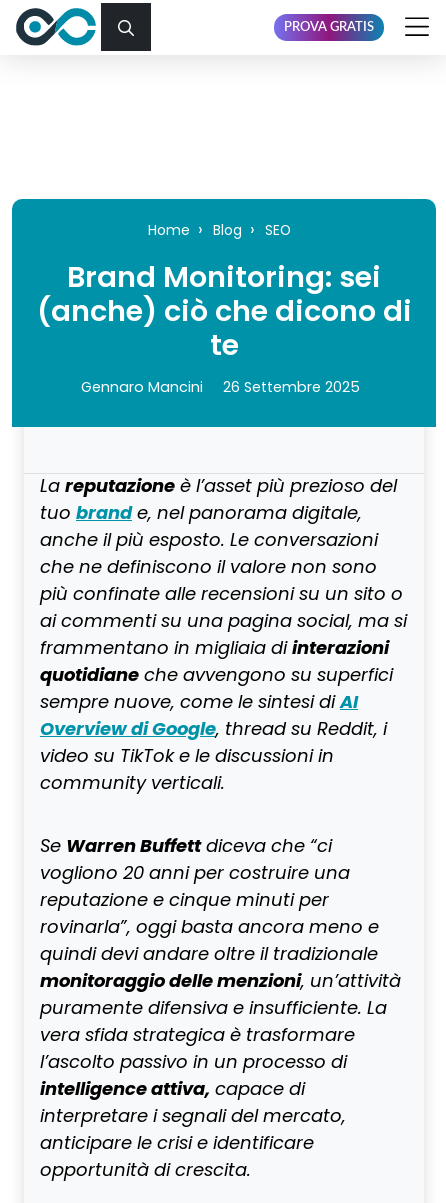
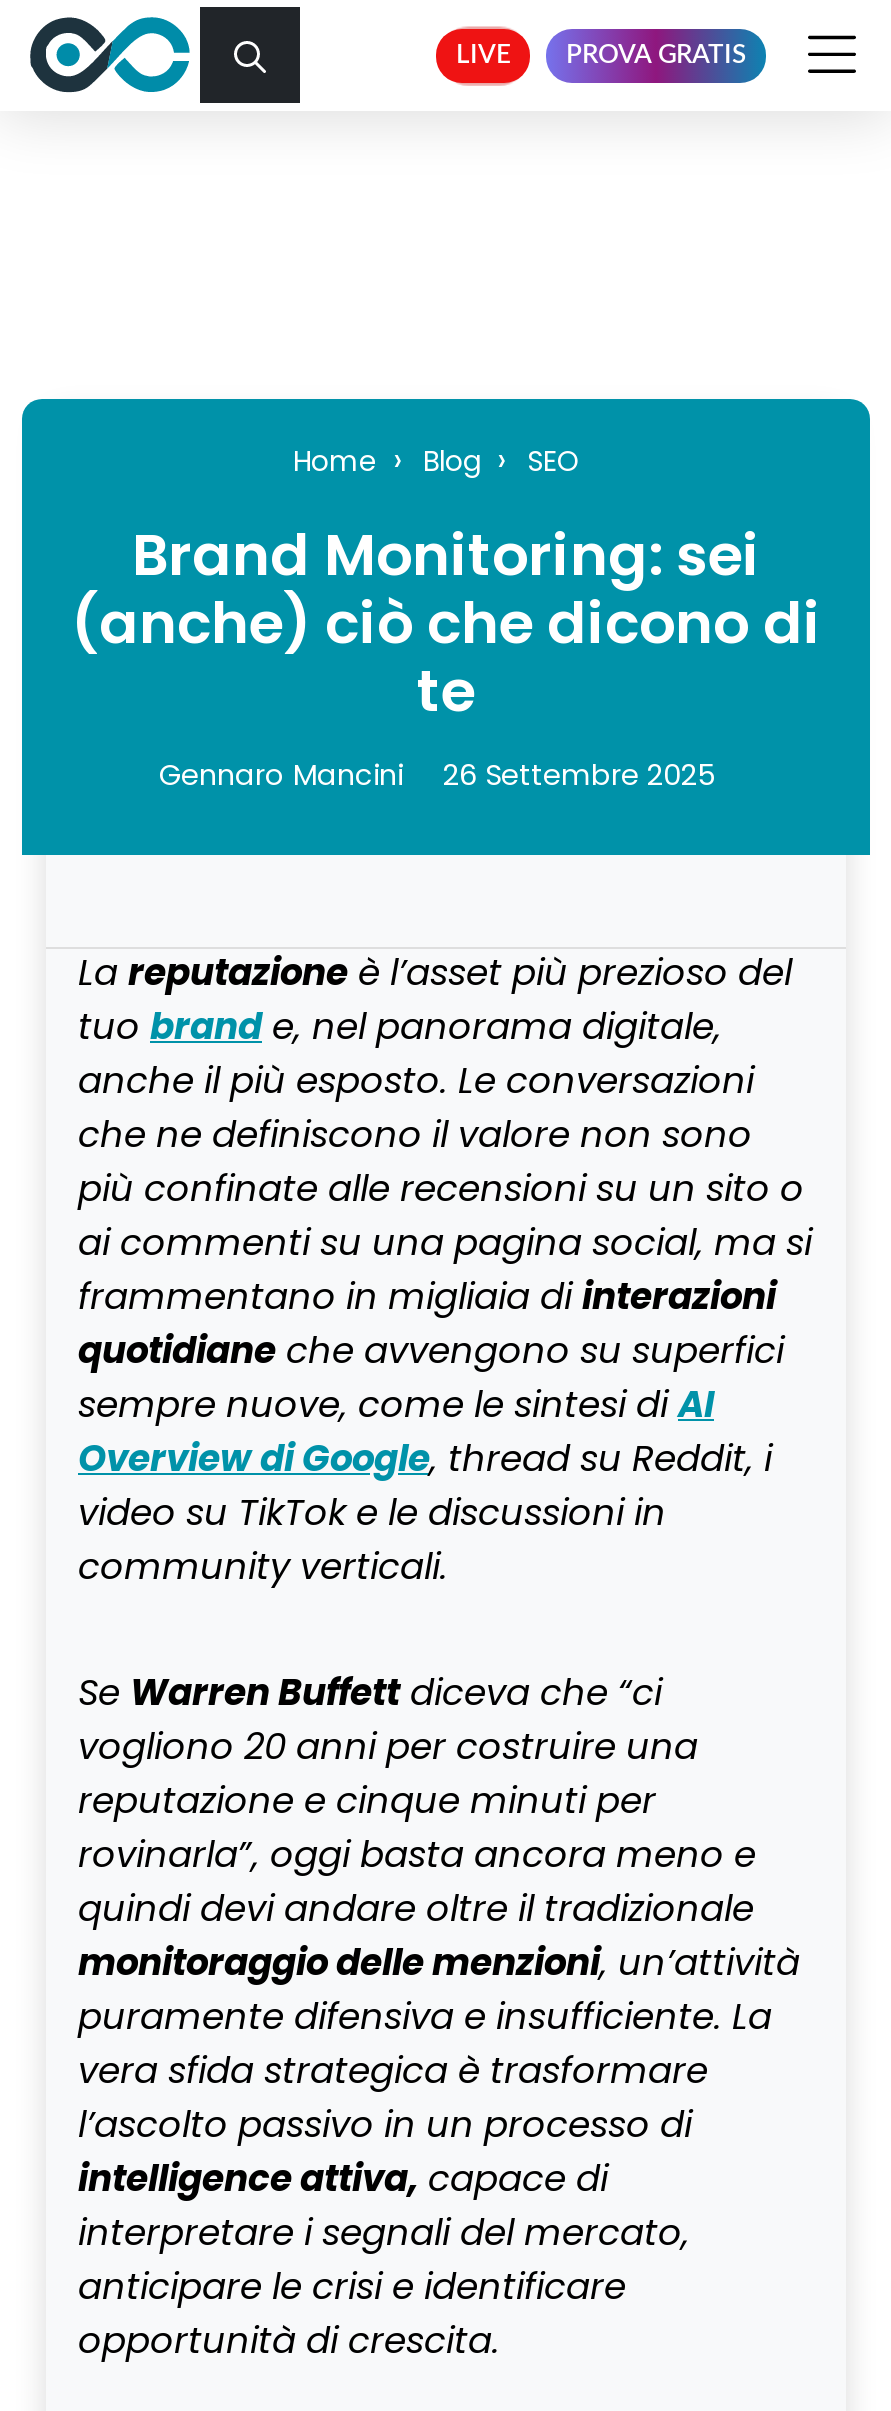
+ LIVE
